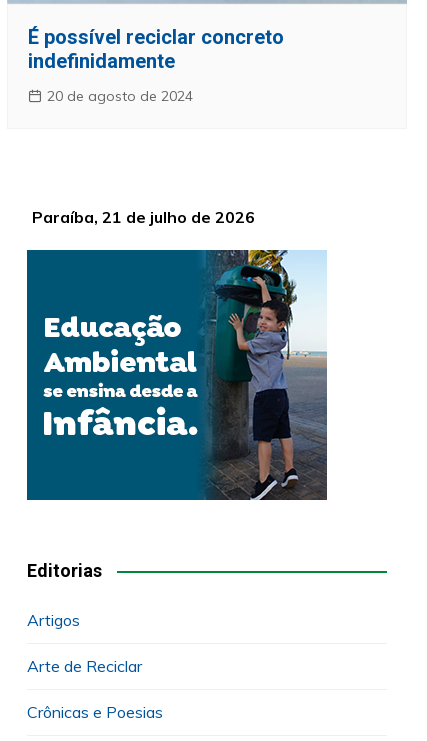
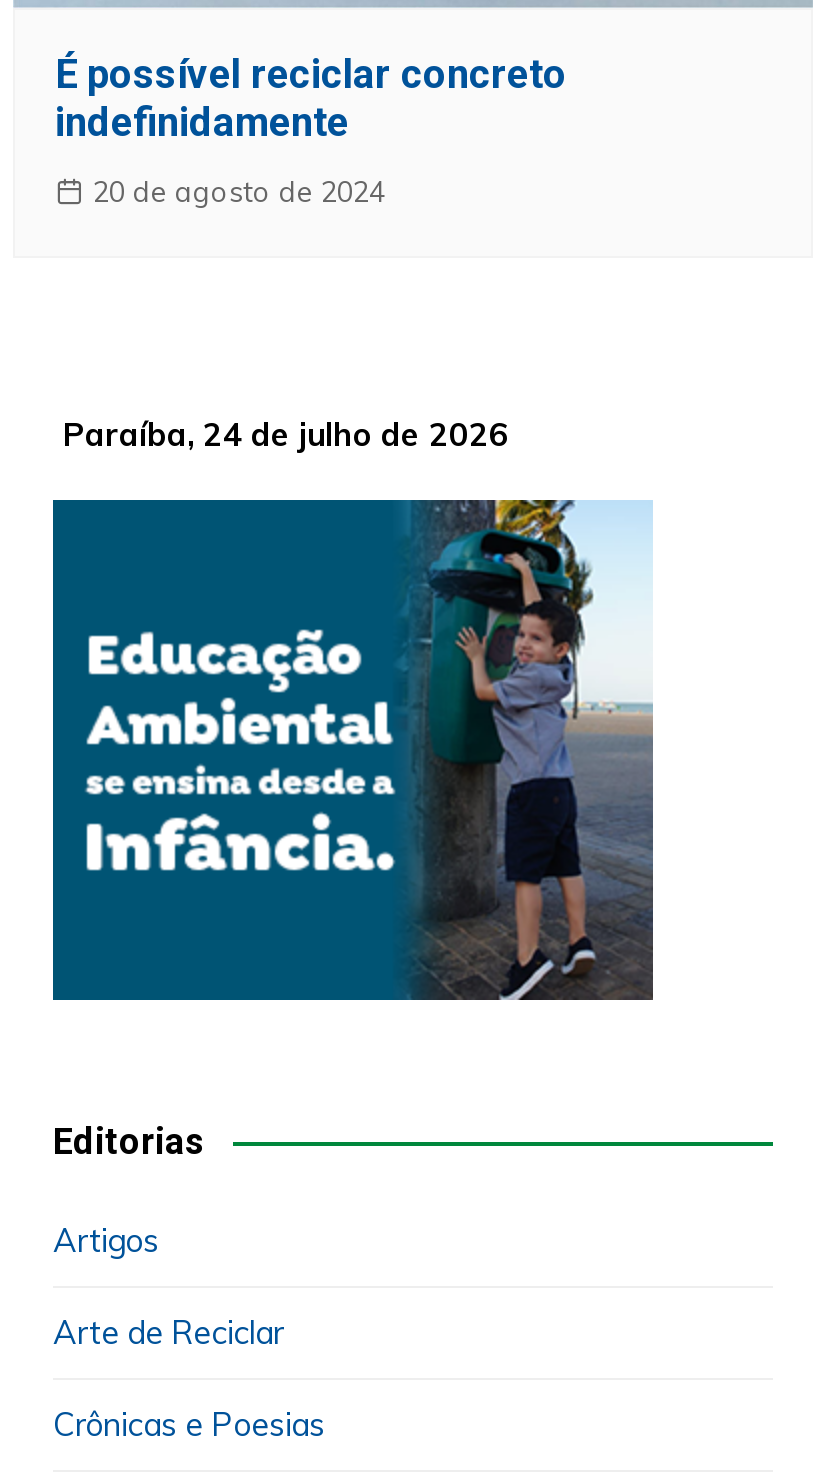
- Paraíba, 21 de julho de 2026
+ Paraíba, 24 de julho de 2026
